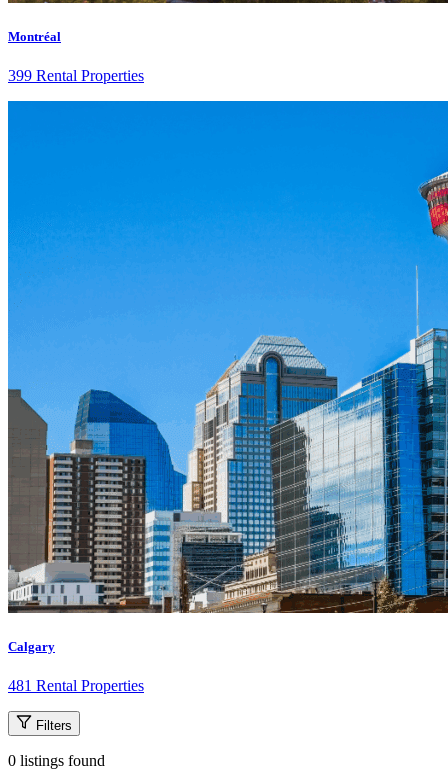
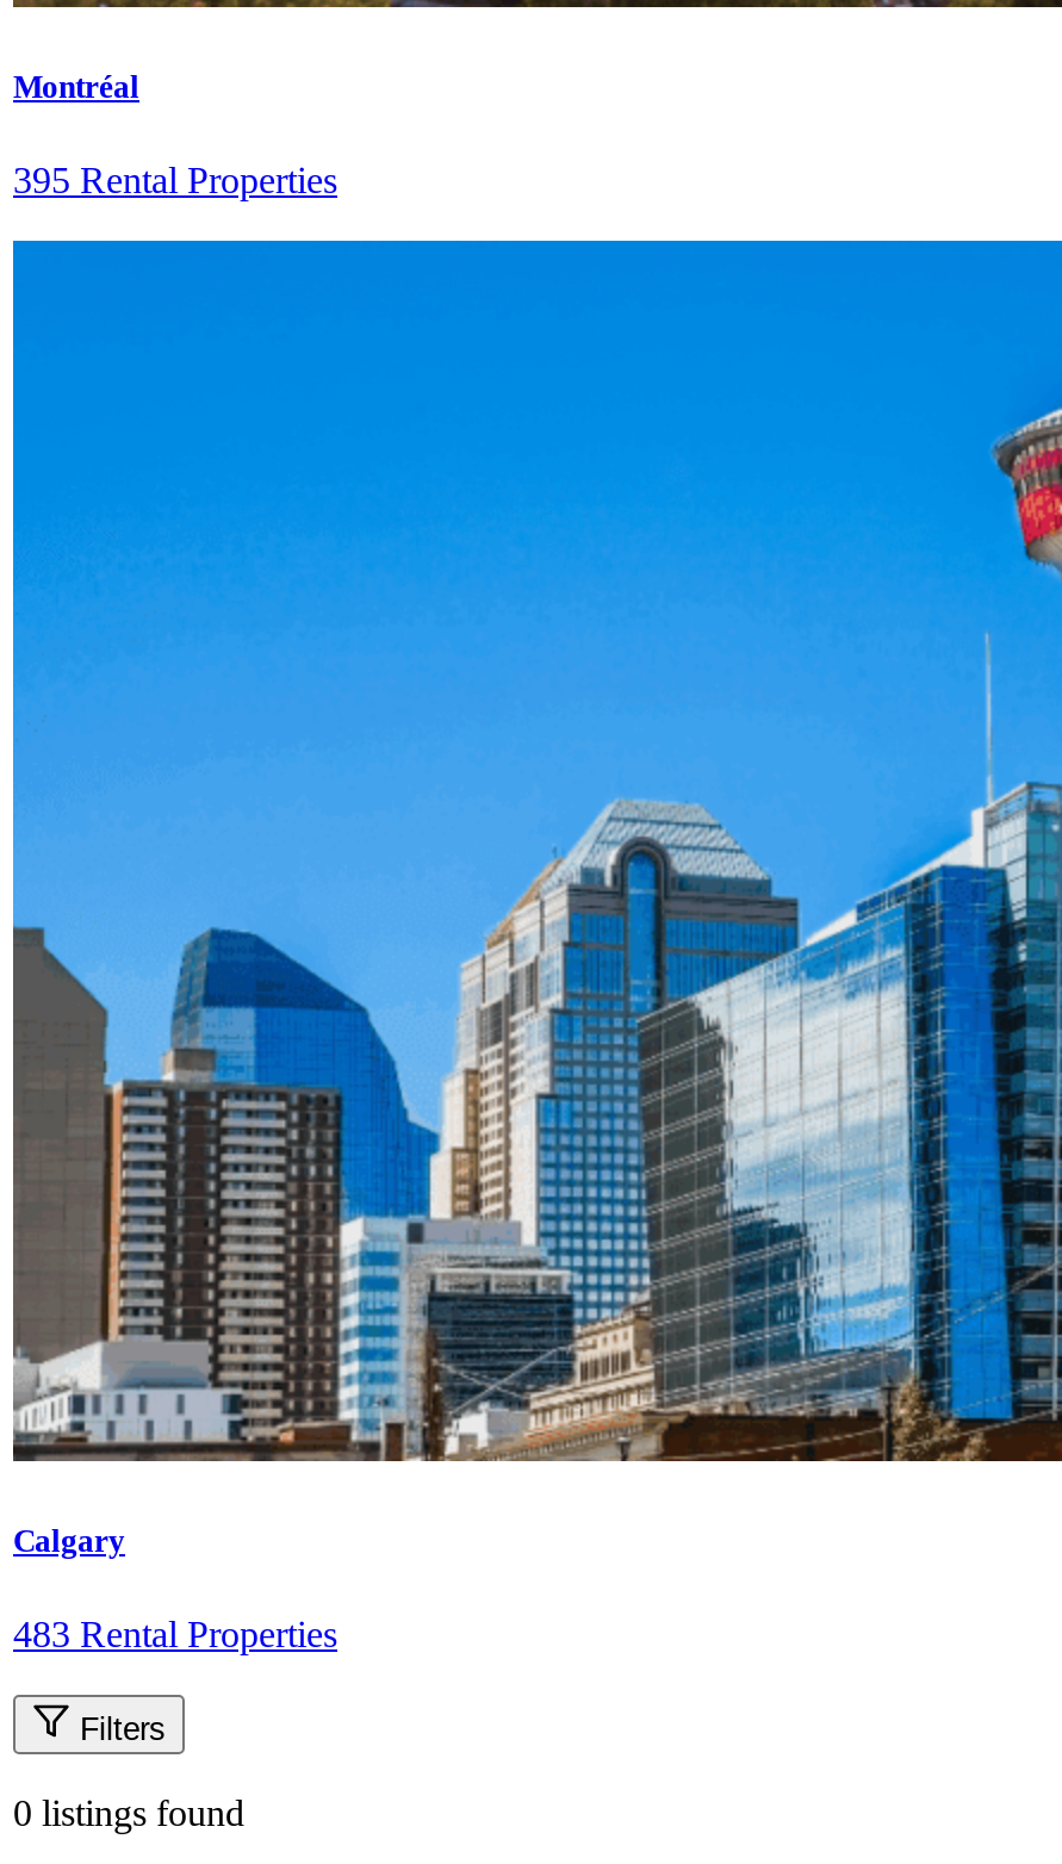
- 399 Rental Properties
+ 395 Rental Properties

- 481 Rental Properties
+ 483 Rental Properties
